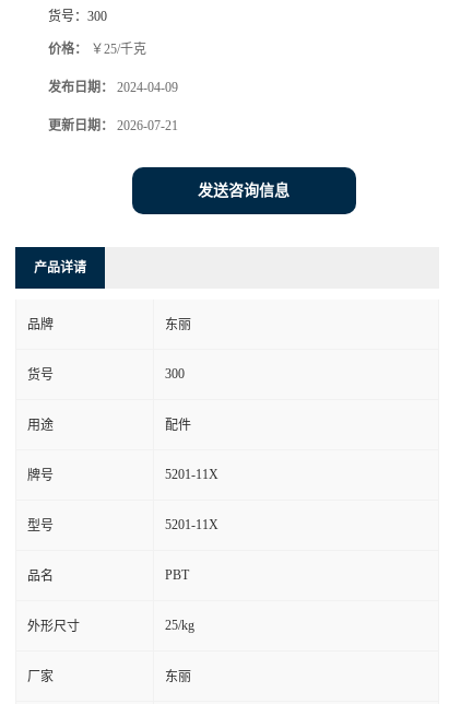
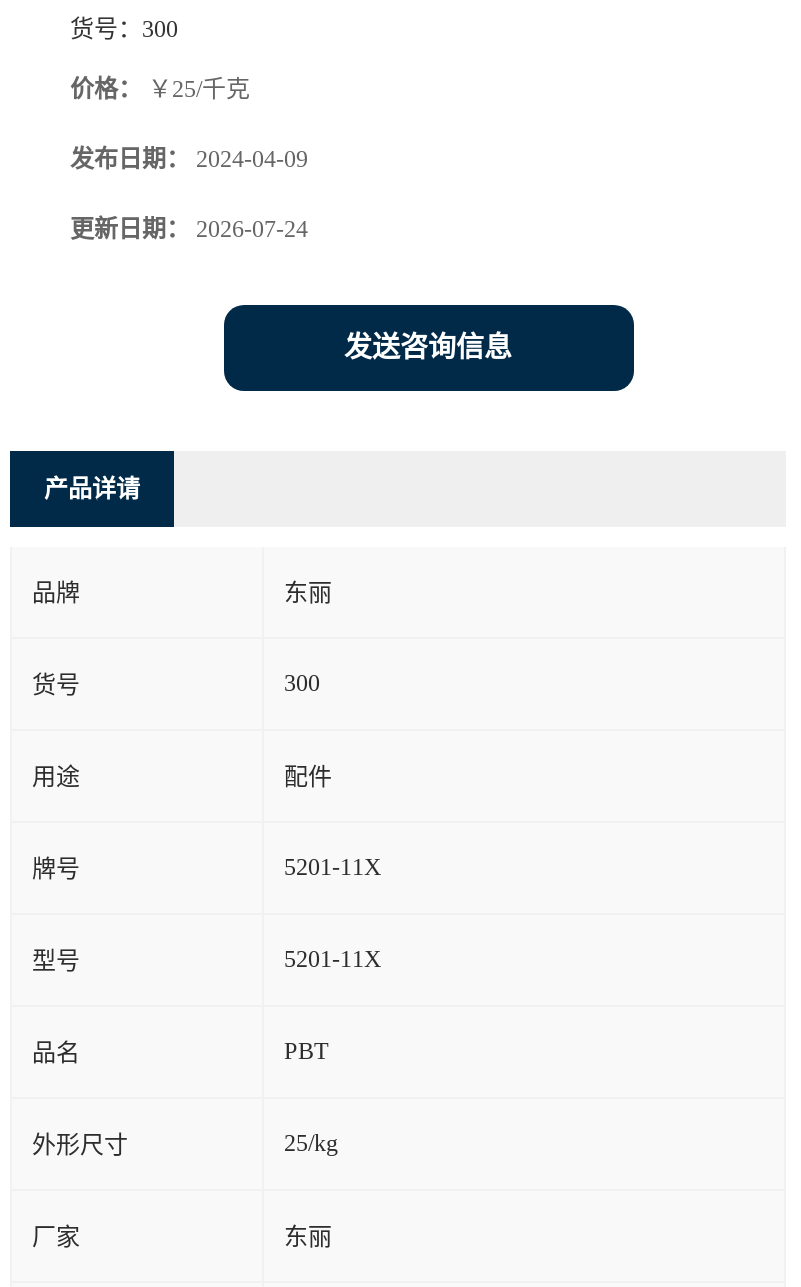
- 更新日期：2026-07-21
+ 更新日期：2026-07-24
